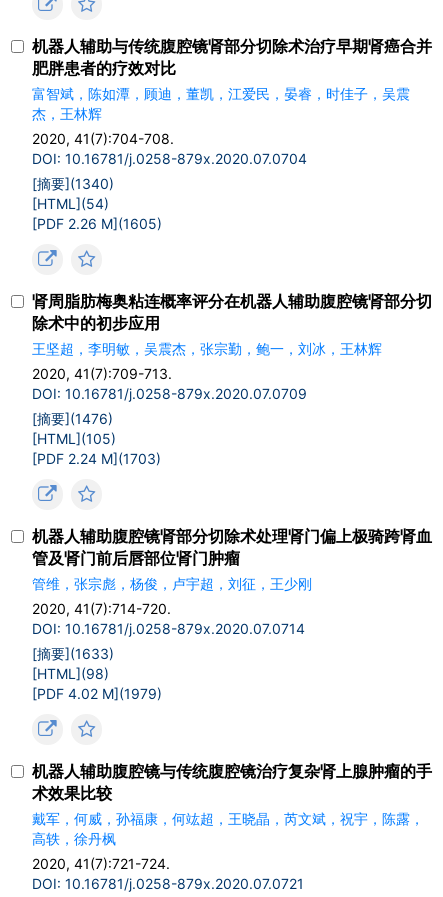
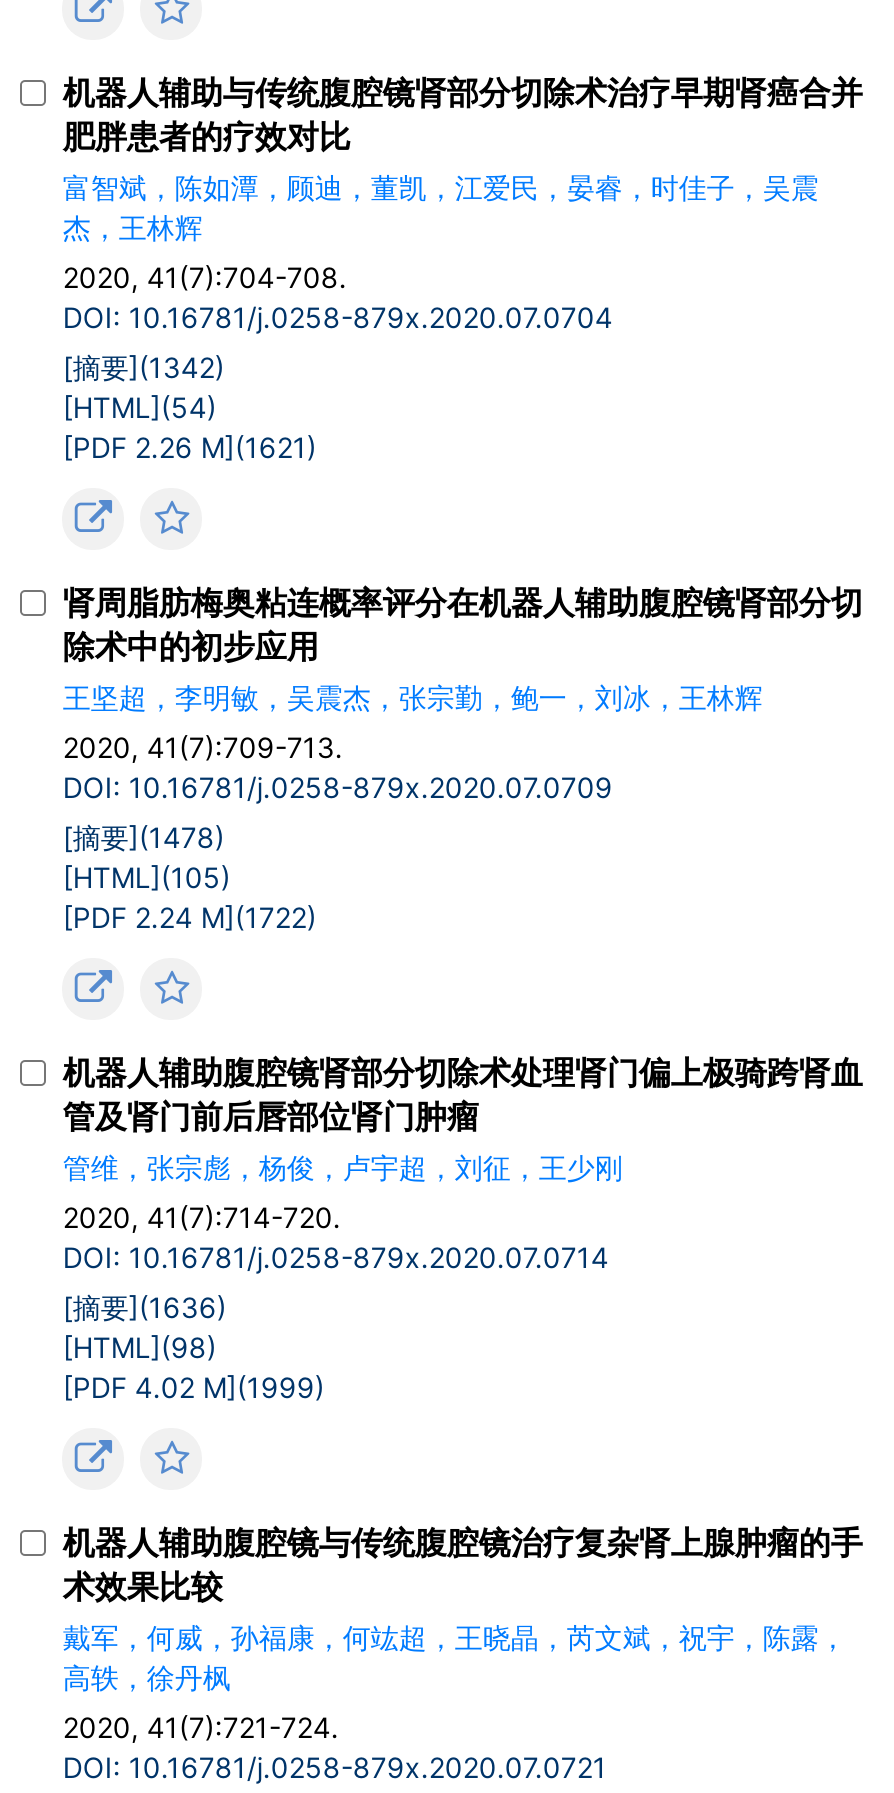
- [摘要](1340)
+ [摘要](1342)

- [PDF 2.26 M](1605)
+ [PDF 2.26 M](1621)

- [摘要](1476)
+ [摘要](1478)

- [PDF 2.24 M](1703)
+ [PDF 2.24 M](1722)

- [摘要](1633)
+ [摘要](1636)

- [PDF 4.02 M](1979)
+ [PDF 4.02 M](1999)
